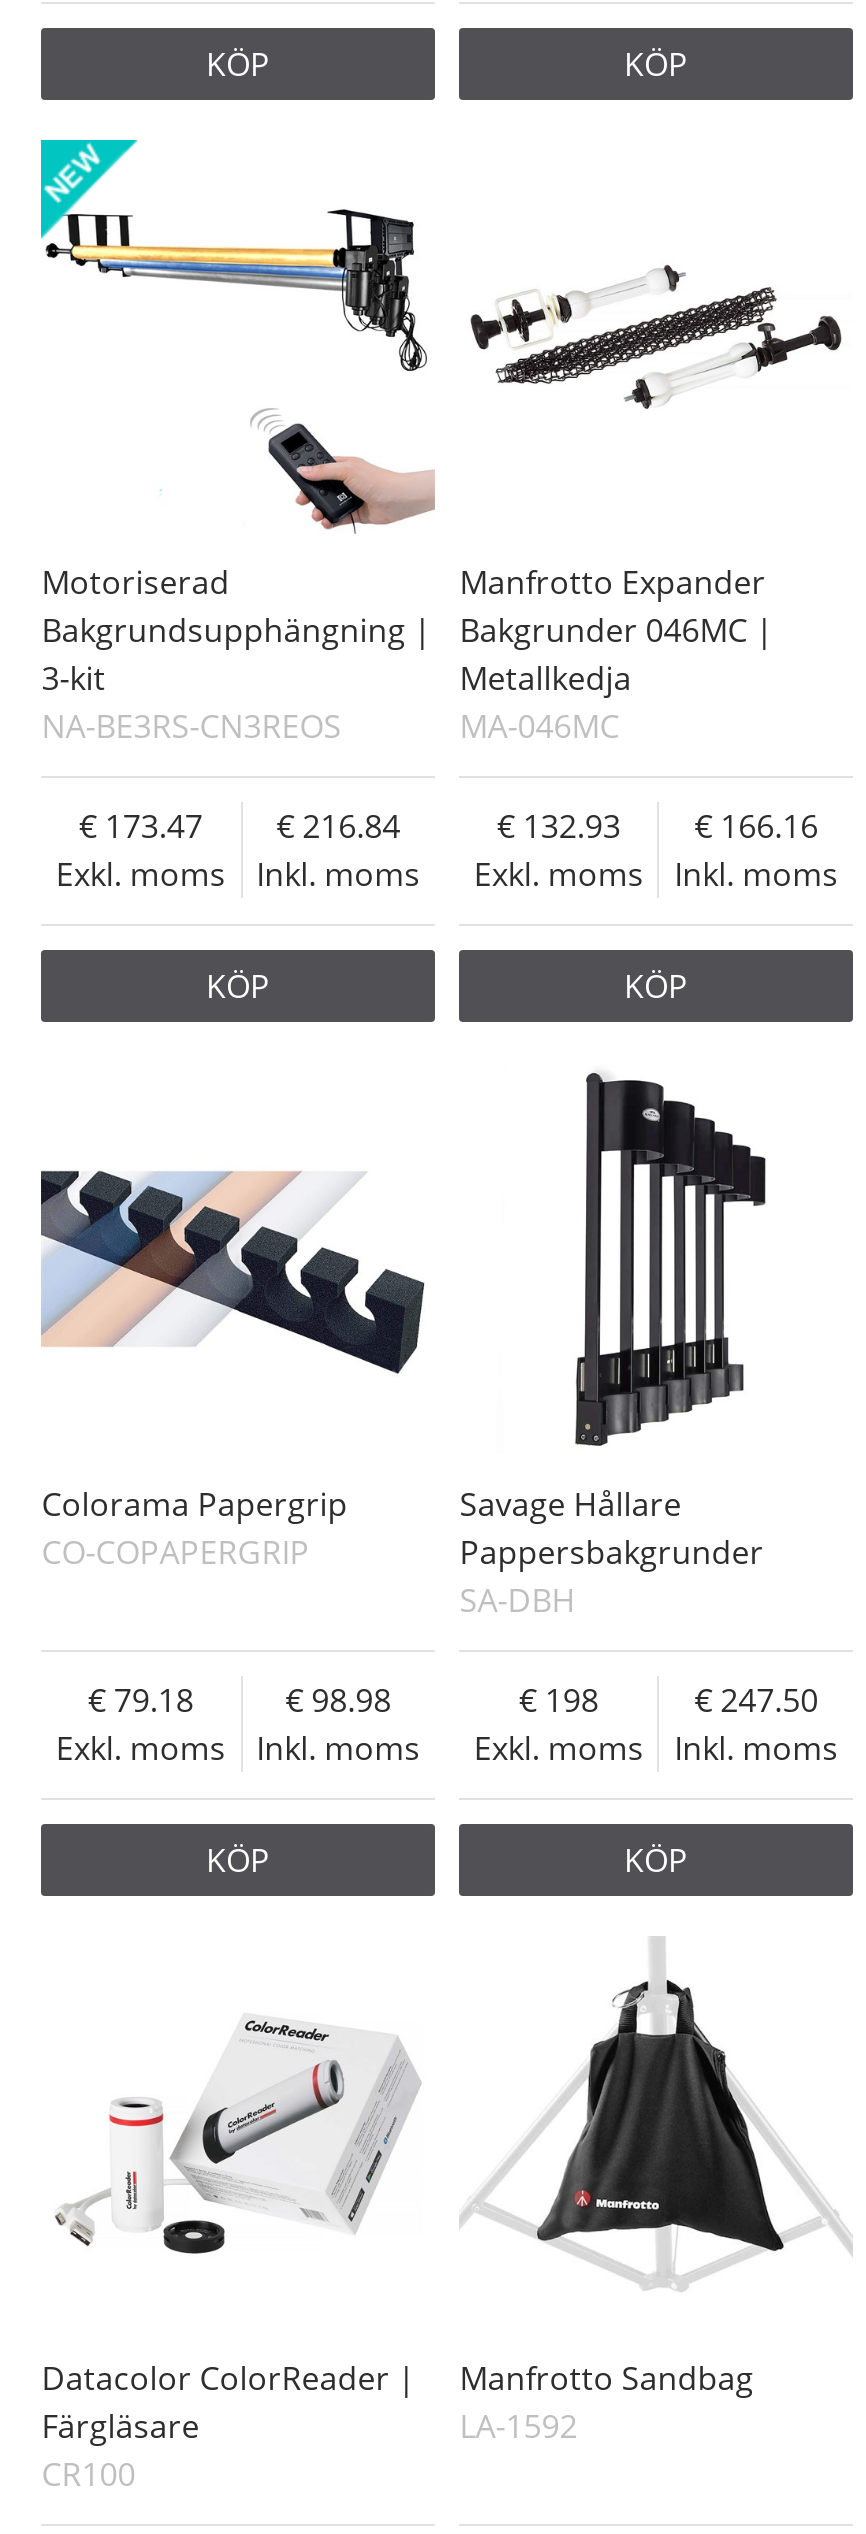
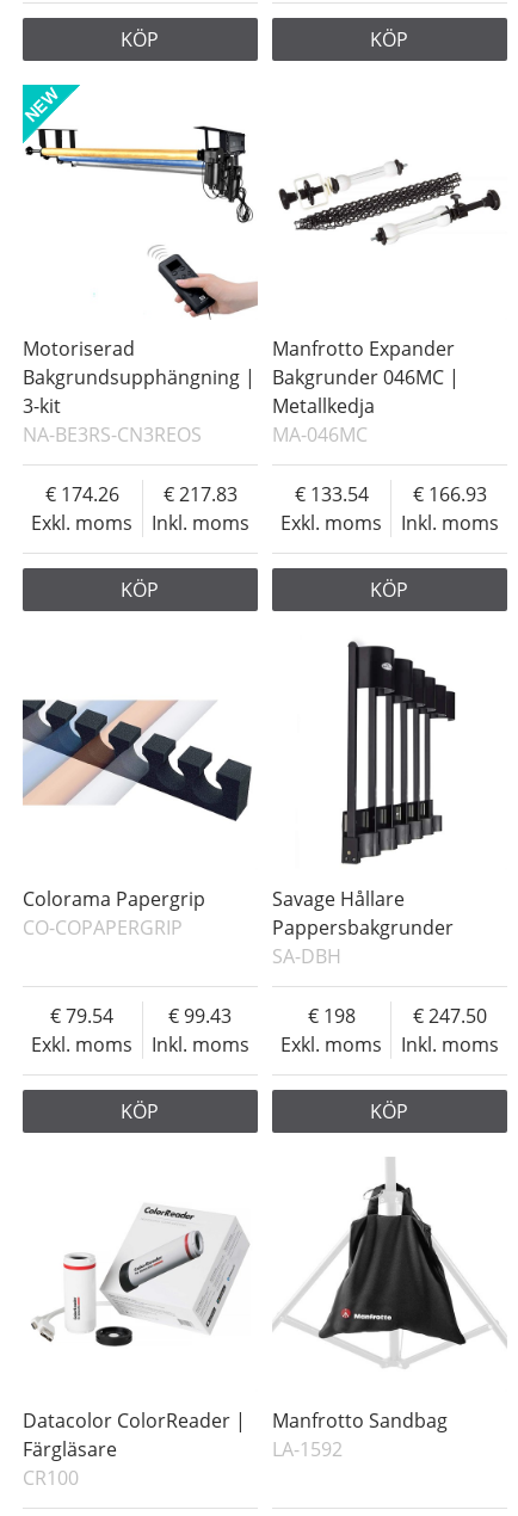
- 173.47
+ 174.26

- 216.84
+ 217.83

- 132.93
+ 133.54

- 166.16
+ 166.93

- 79.18
+ 79.54

- 98.98
+ 99.43
